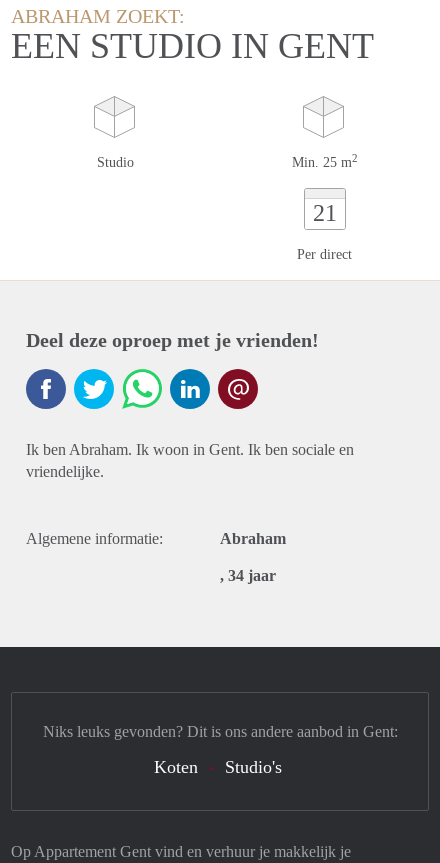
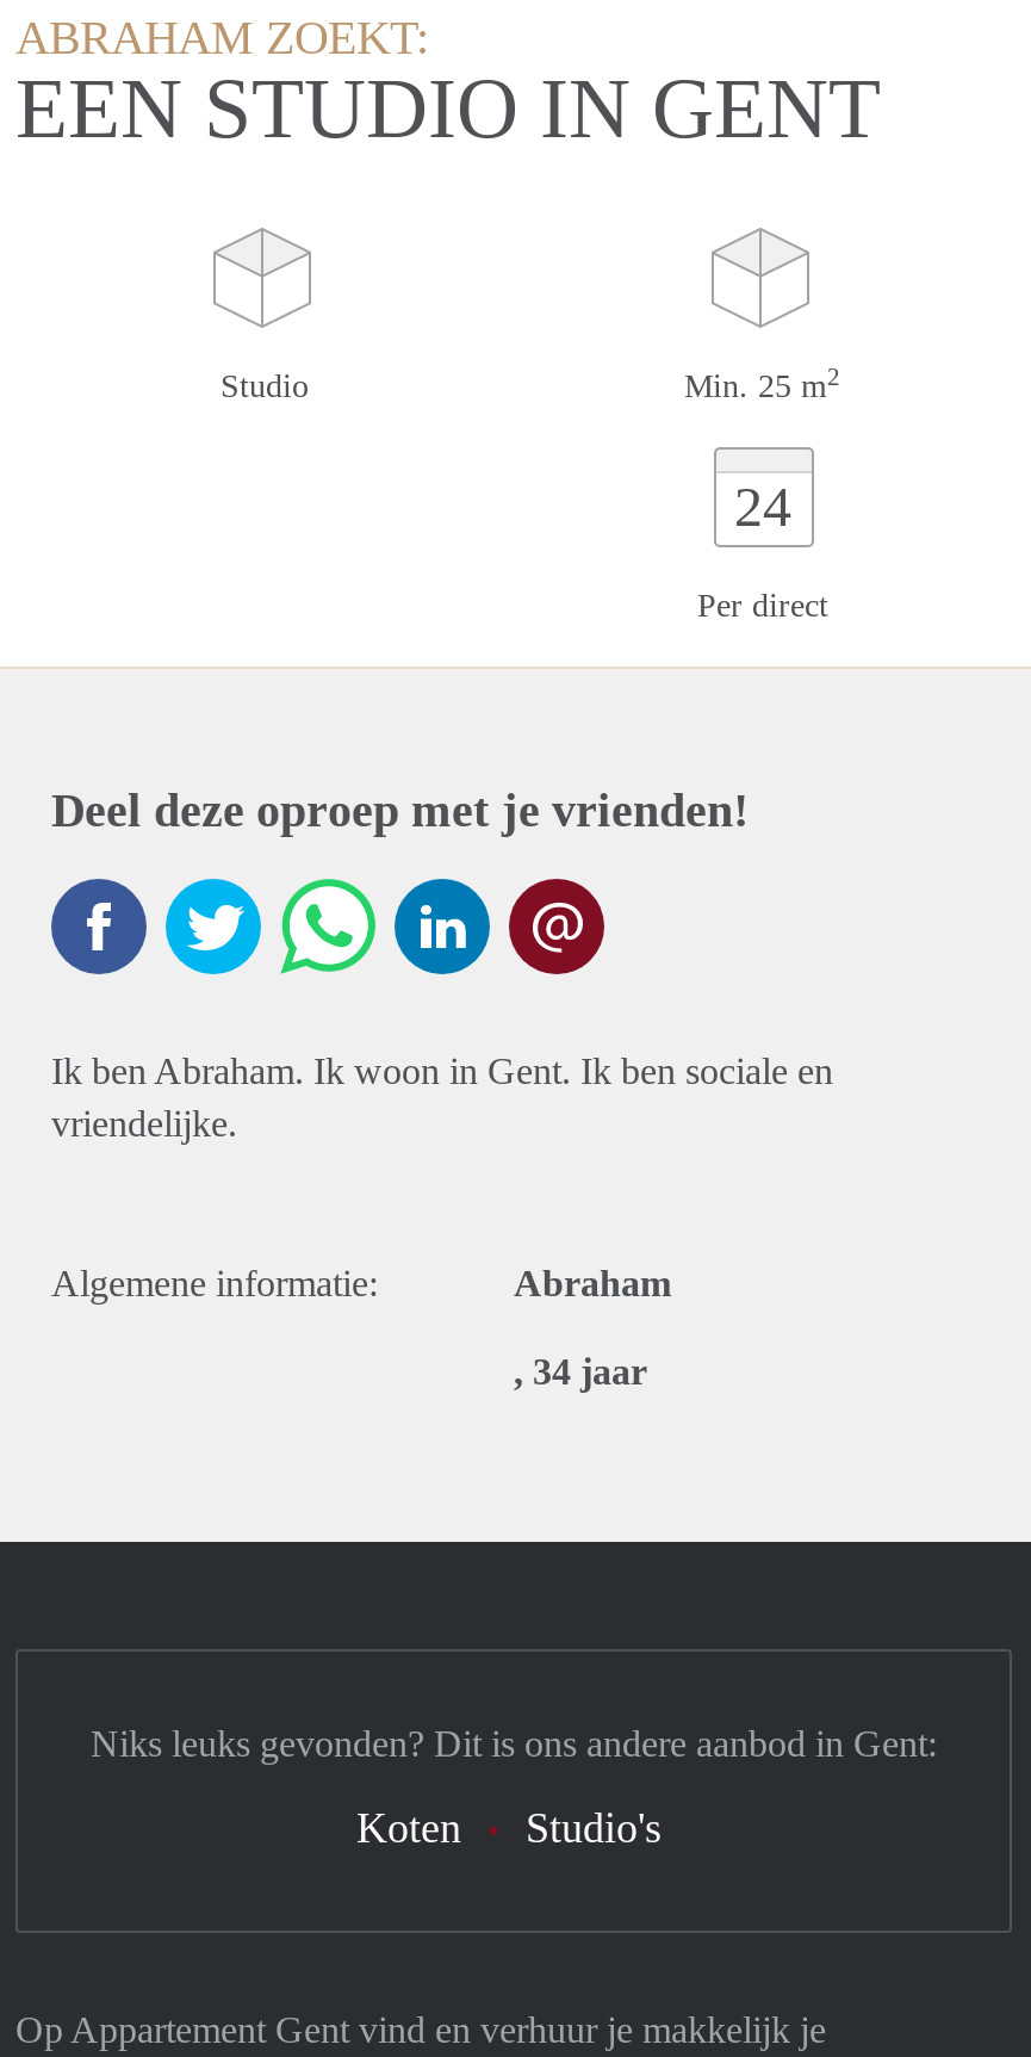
- 21
+ 24
